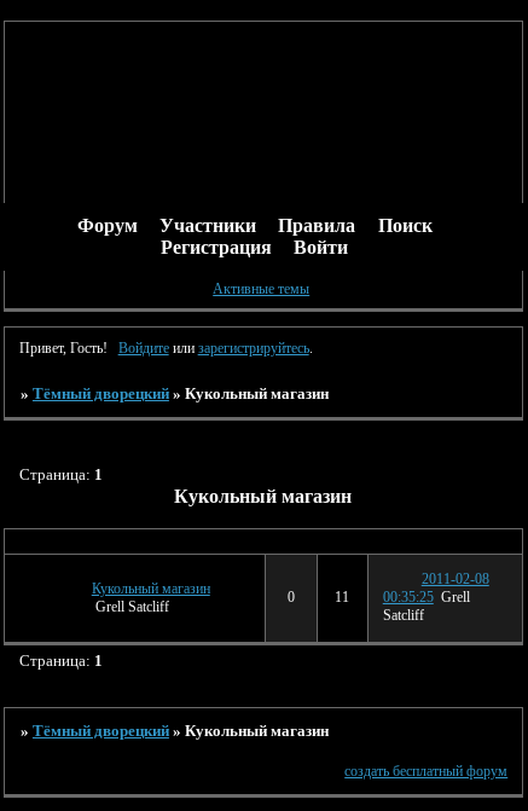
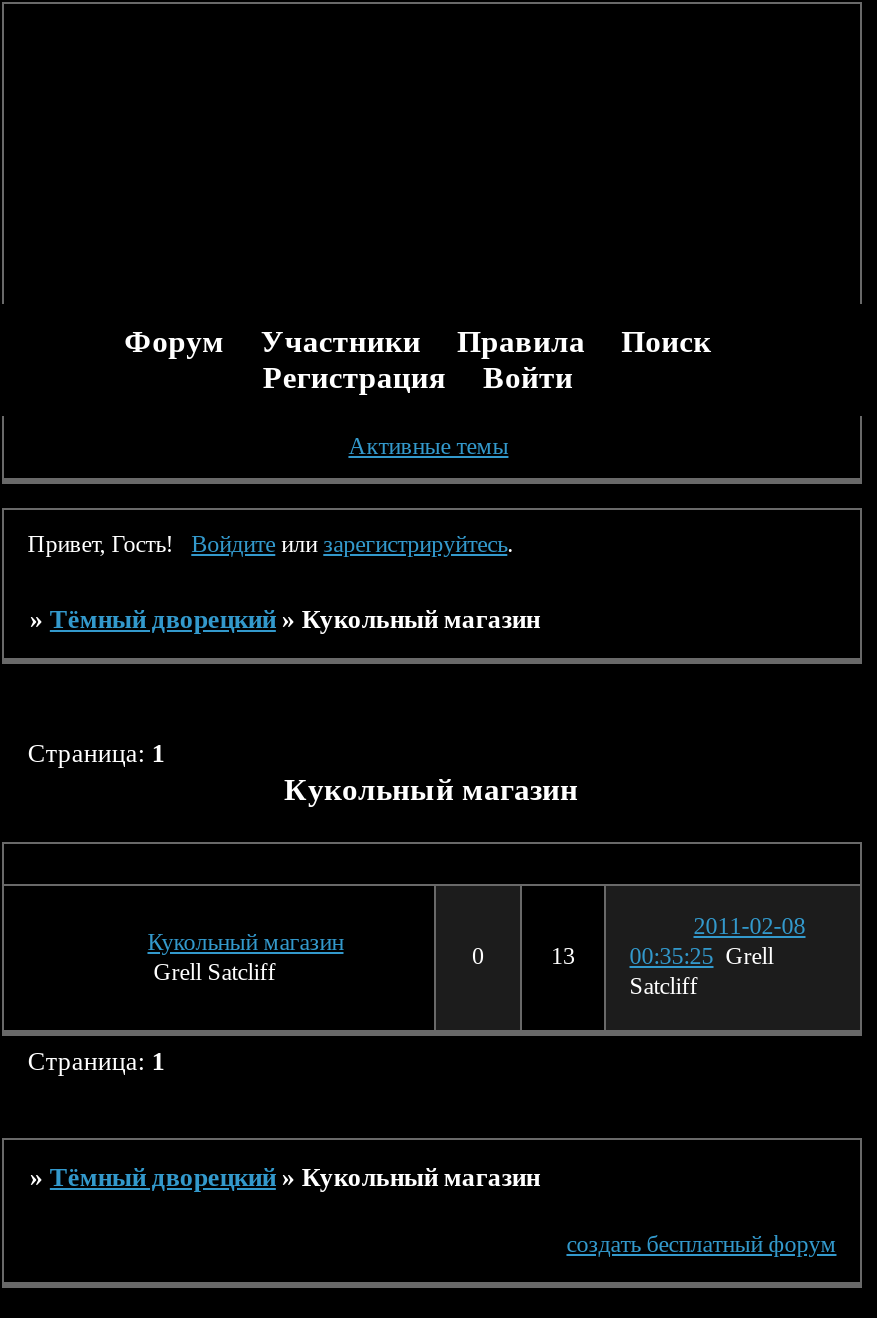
- 11 00:35:25 Grell
+ 13 00:35:25 Grell
